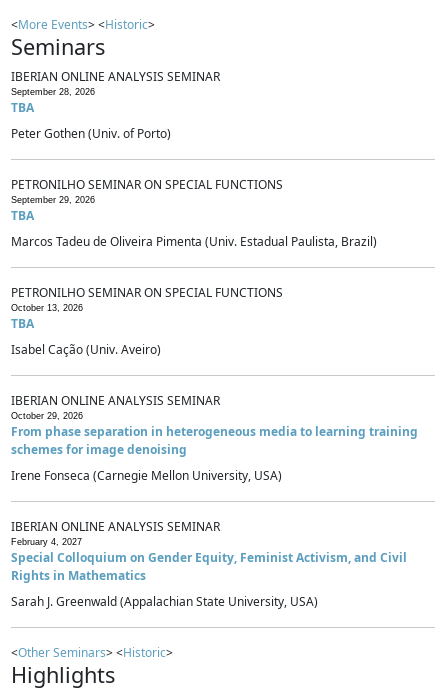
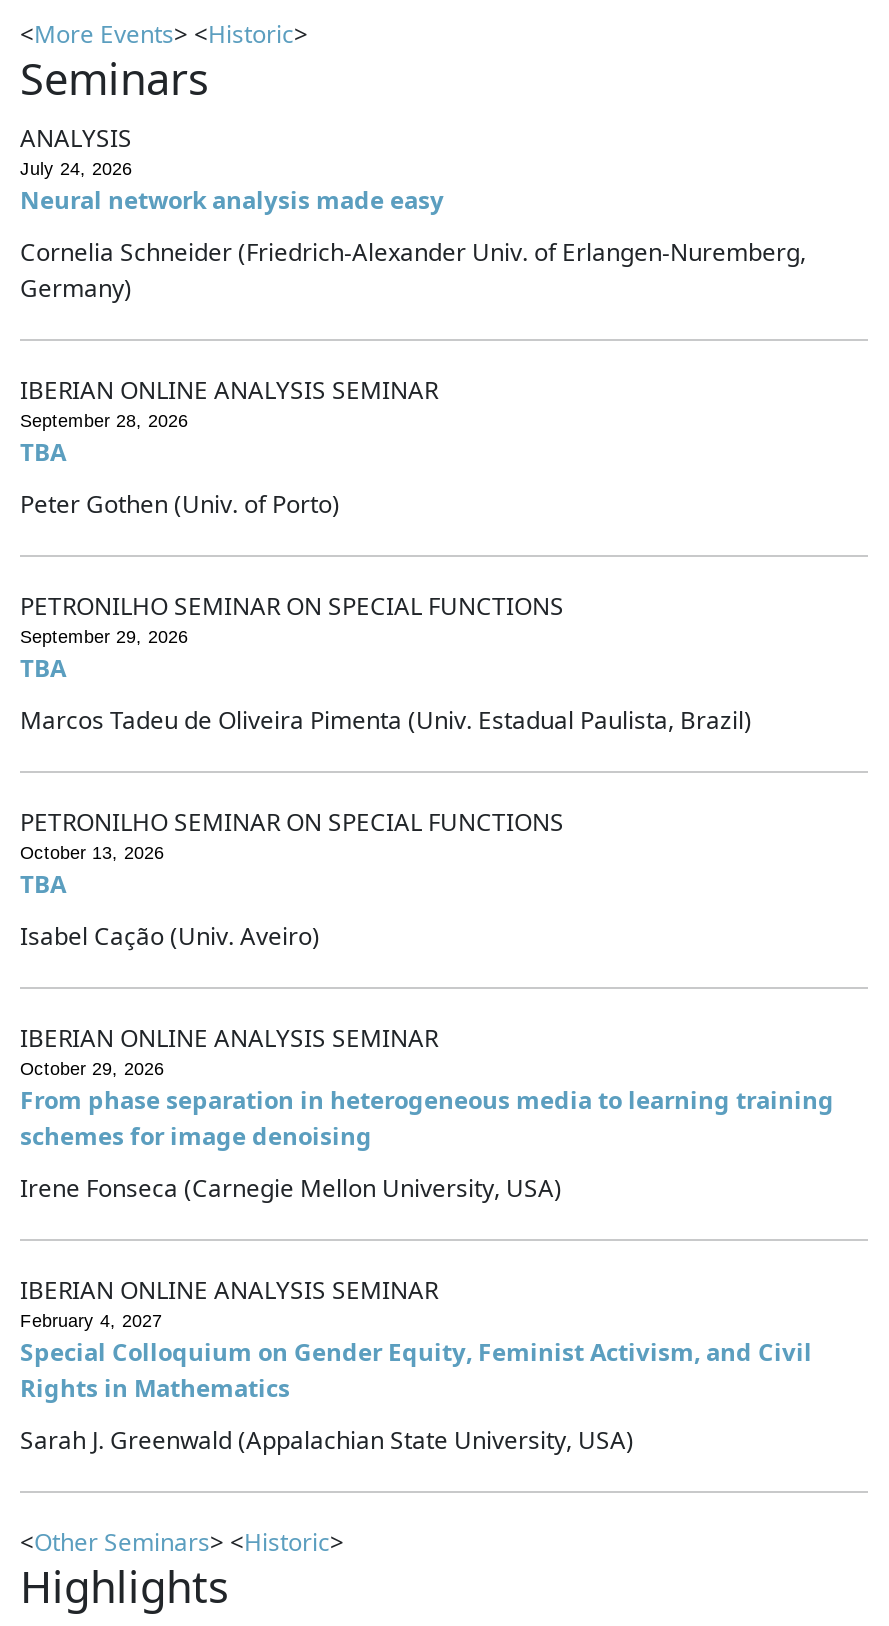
+ ANALYSIS
+ July 24, 2026
+ Neural network analysis made easy
+ Cornelia Schneider (Friedrich-Alexander Univ. of Erlangen-Nuremberg,
+ Germany)
